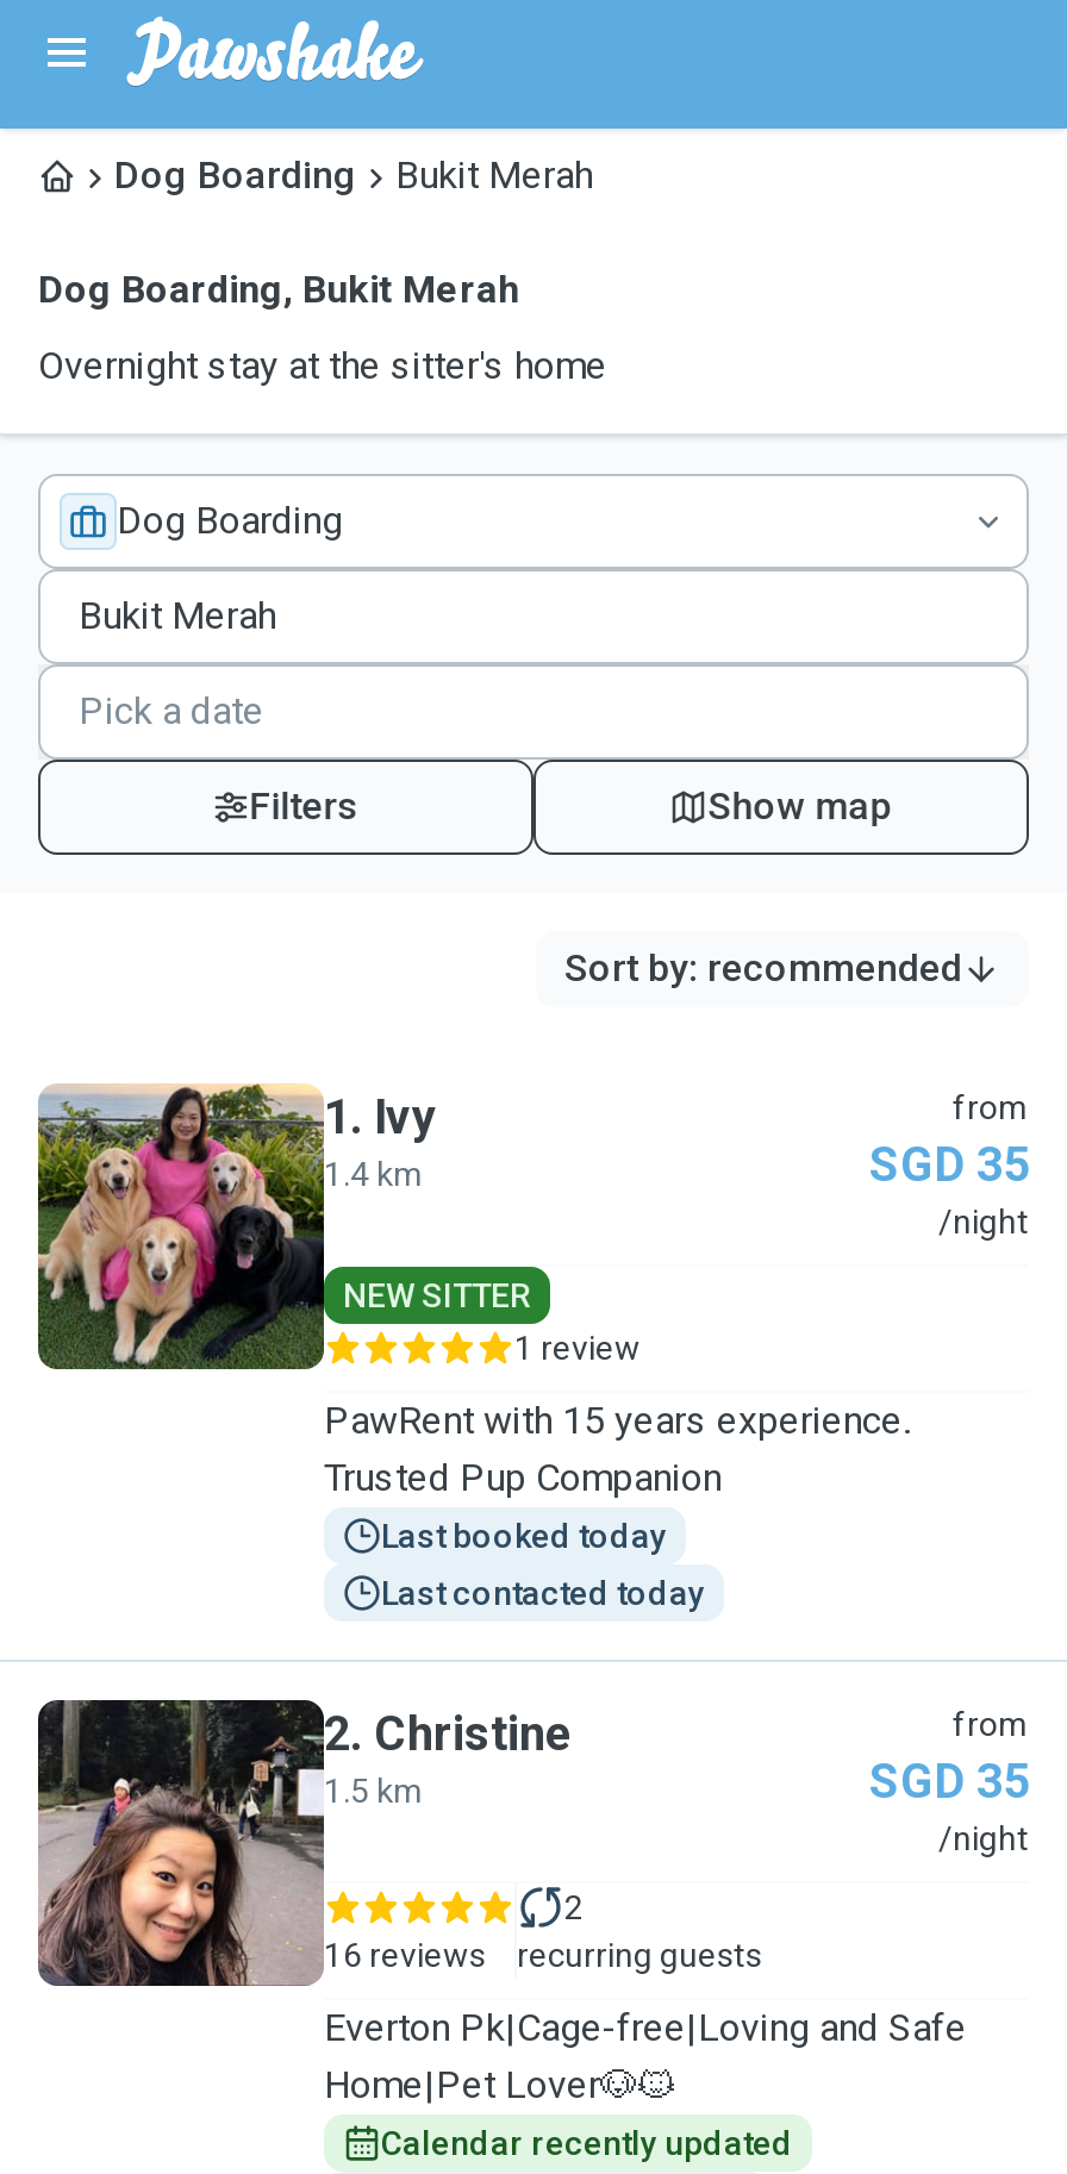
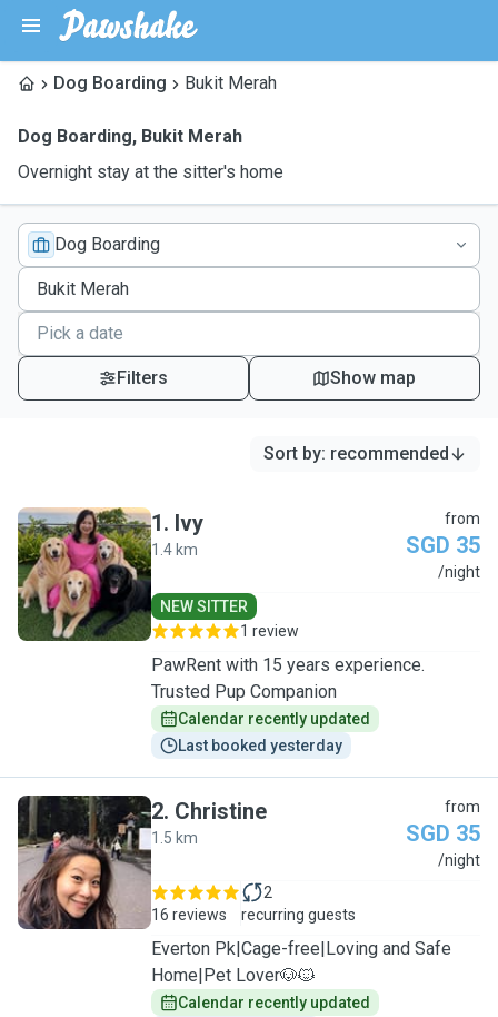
- Last booked today
+ Calendar recently updated

- Last contacted today
+ Last booked yesterday
